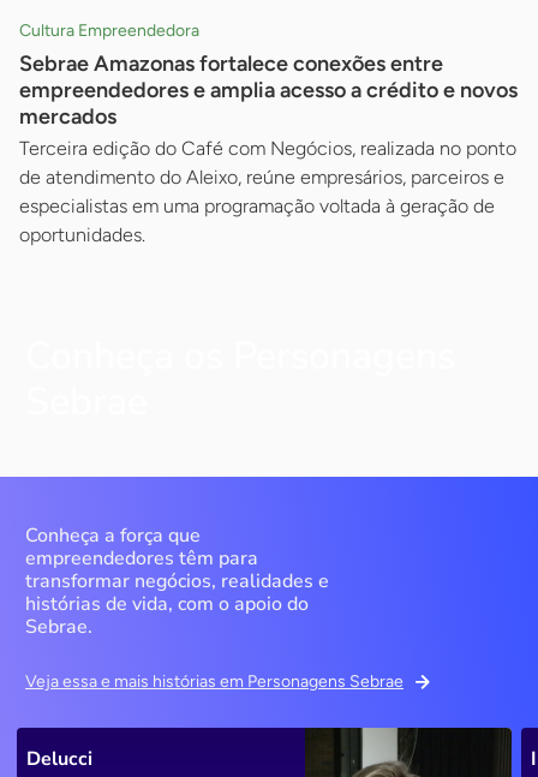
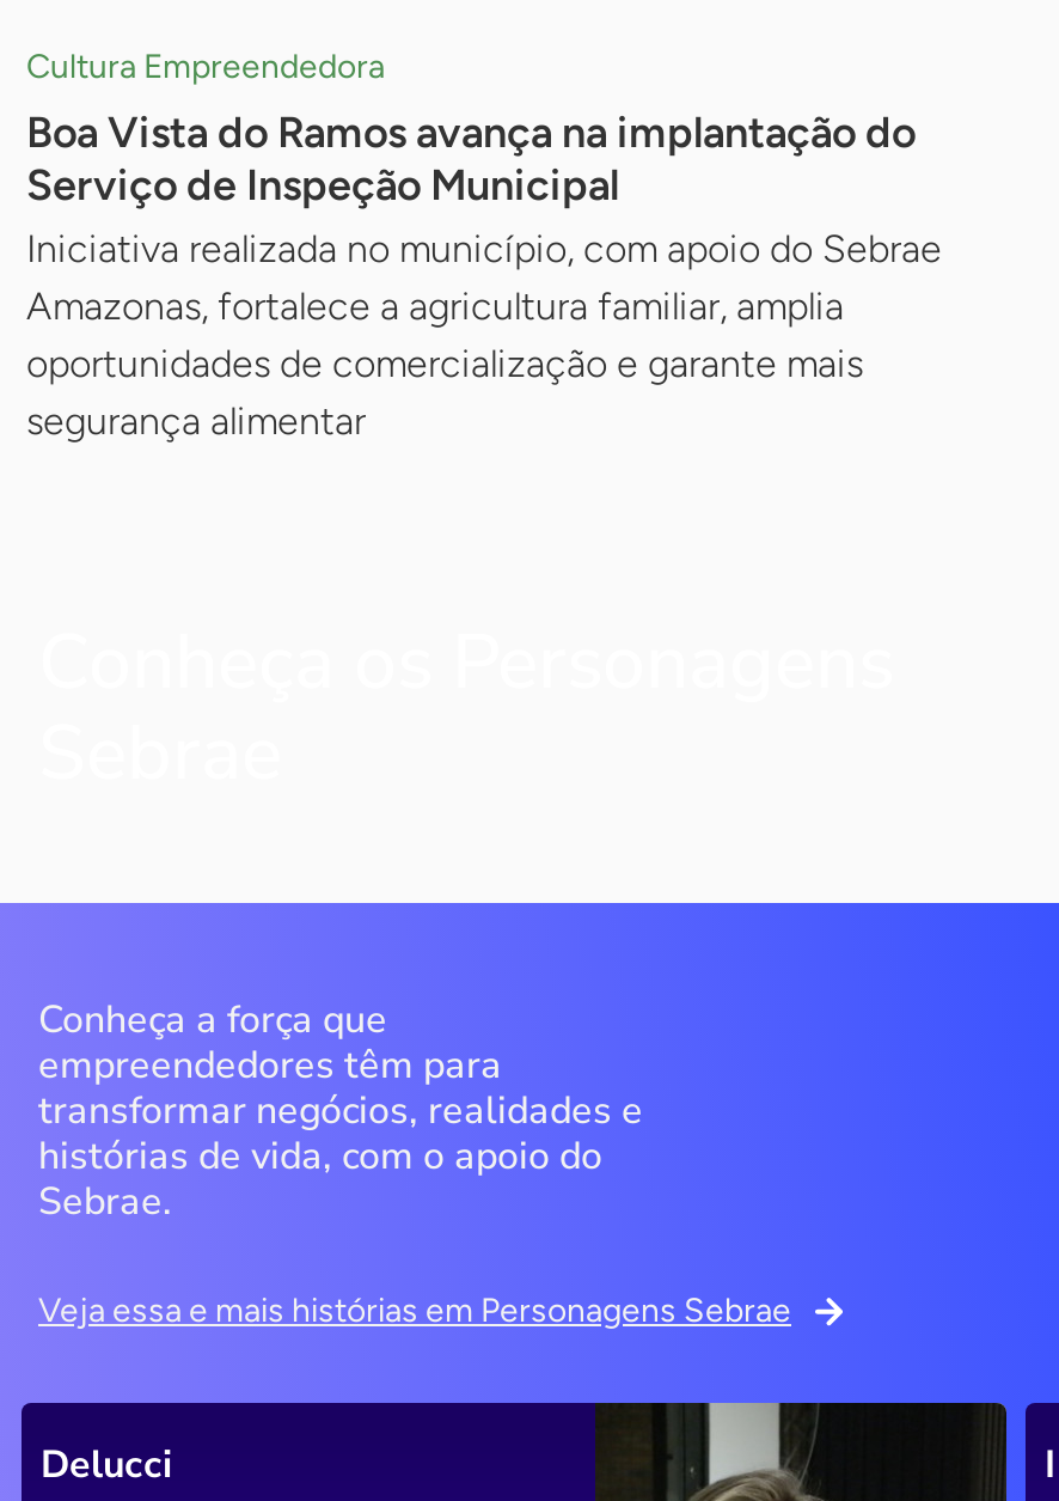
- Sebrae Amazonas fortalece conexões entre
- empreendedores e amplia acesso a crédito e novos
- mercados
- Terceira edição do Café com Negócios, realizada no ponto
- de atendimento do Aleixo, reúne empresários, parceiros e
- especialistas em uma programação voltada à geração de
- oportunidades.
+ Boa Vista do Ramos avança na implantação do
+ Serviço de Inspeção Municipal
+ Iniciativa realizada no município, com apoio do Sebrae
+ Amazonas, fortalece a agricultura familiar, amplia
+ oportunidades de comercialização e garante mais
+ segurança alimentar
